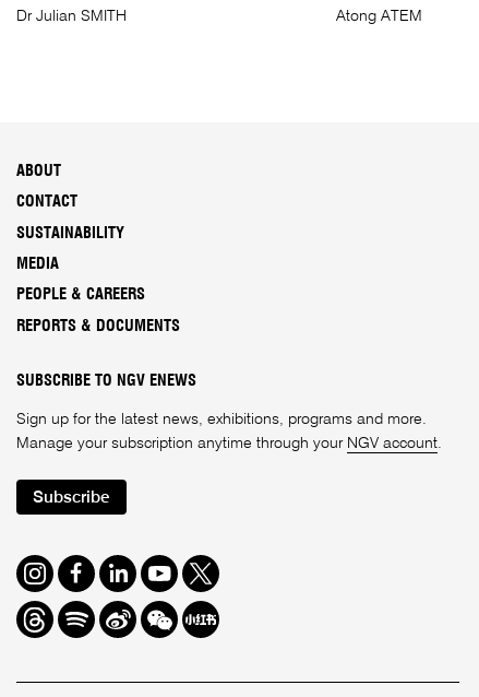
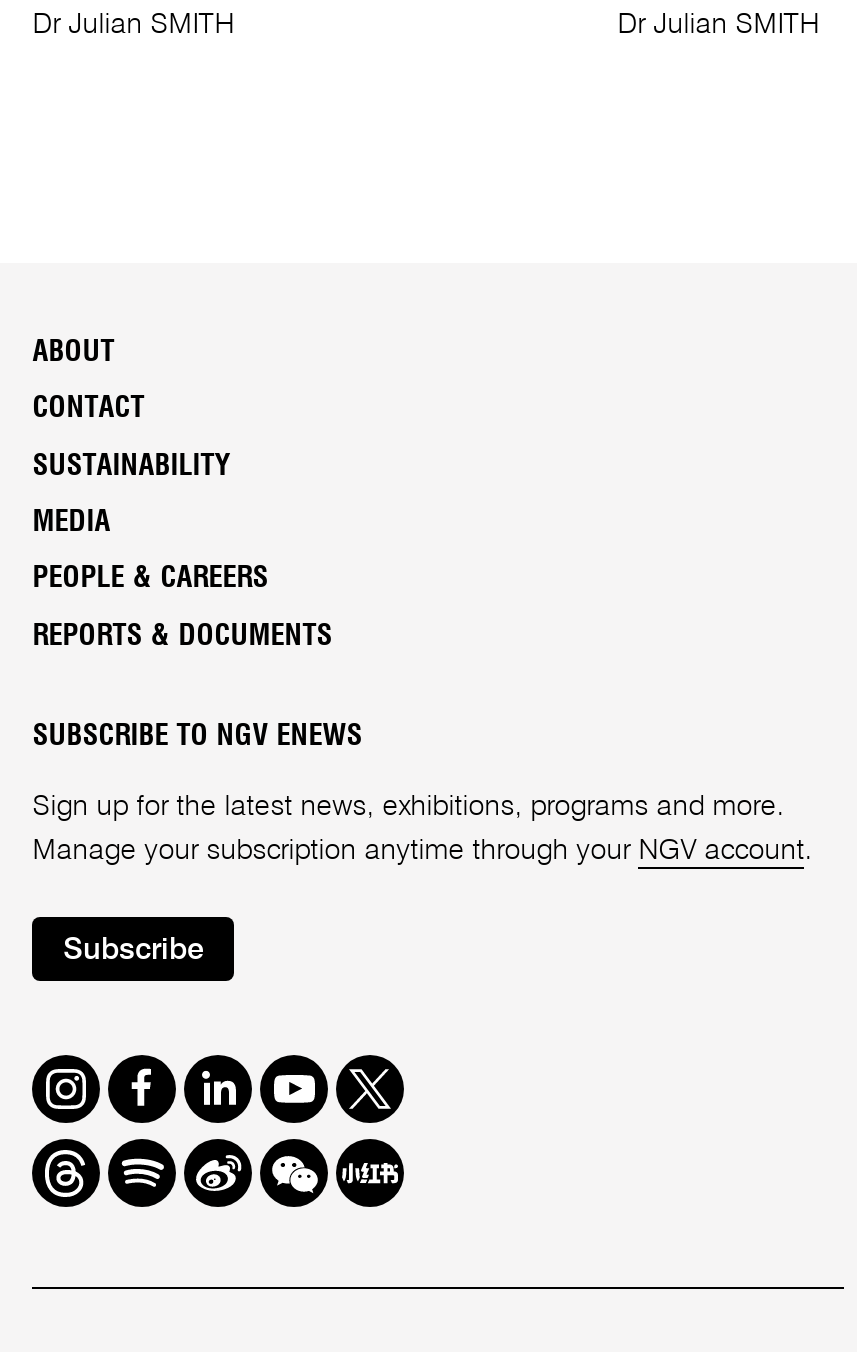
- Atong ATEM
+ Dr Julian SMITH
